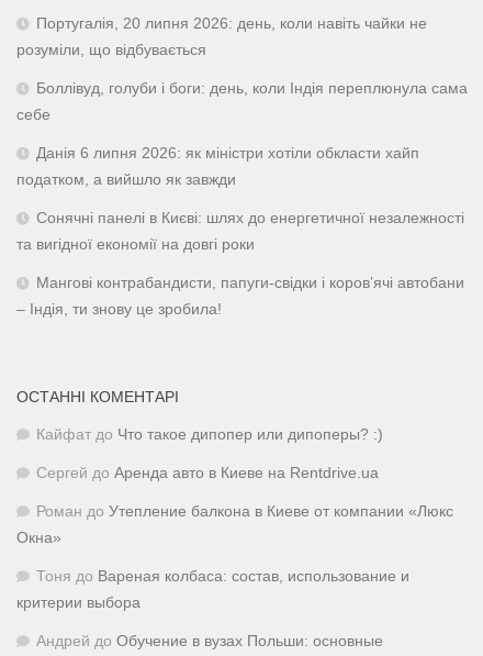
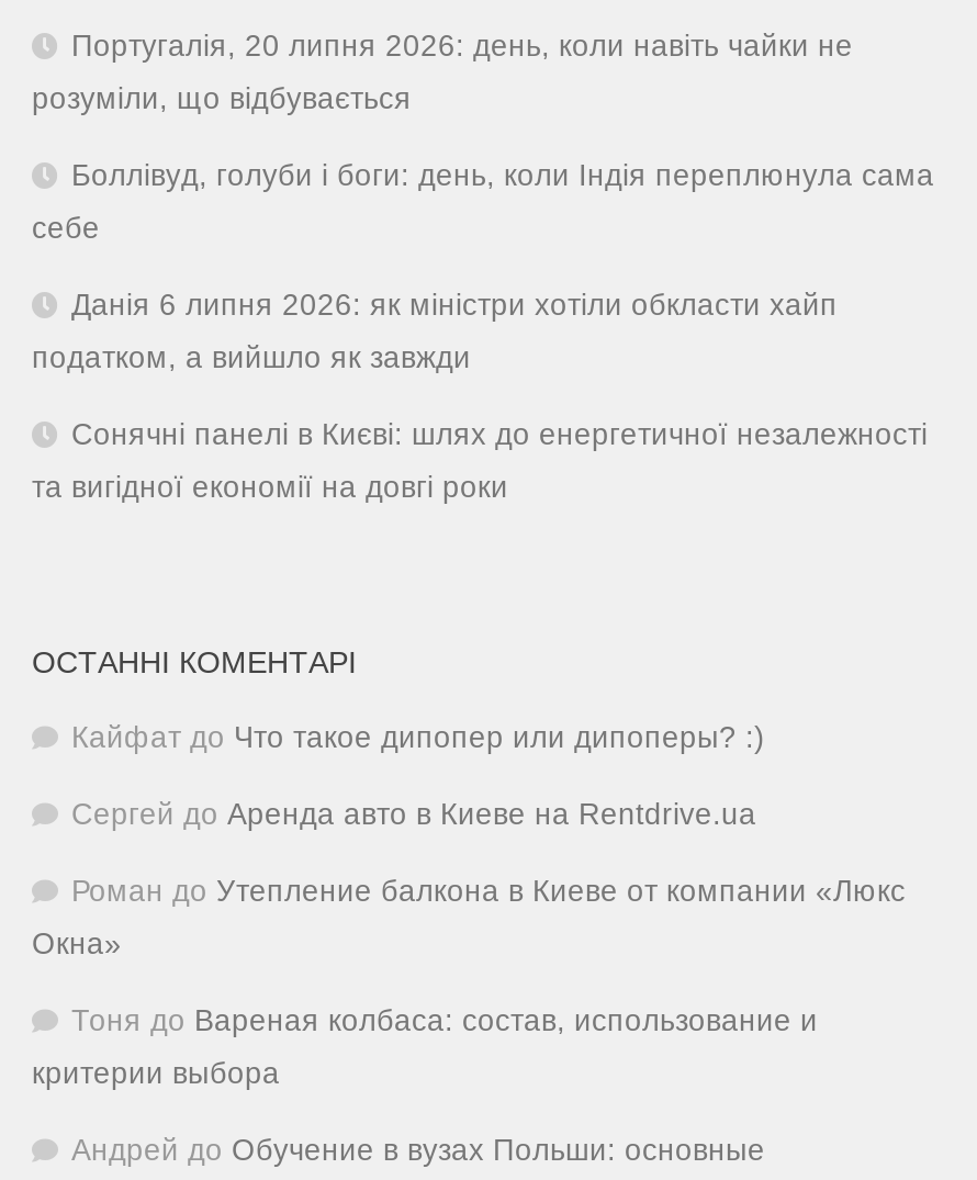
- Мангові контрабандисти, папуги-свідки і коров’ячі автобани
- – Індія, ти знову це зробила!
